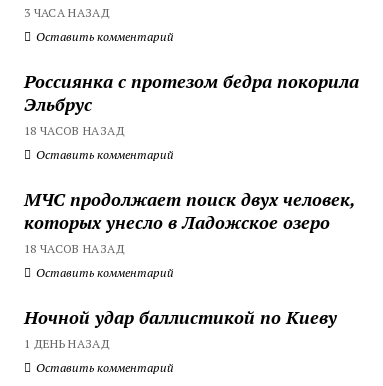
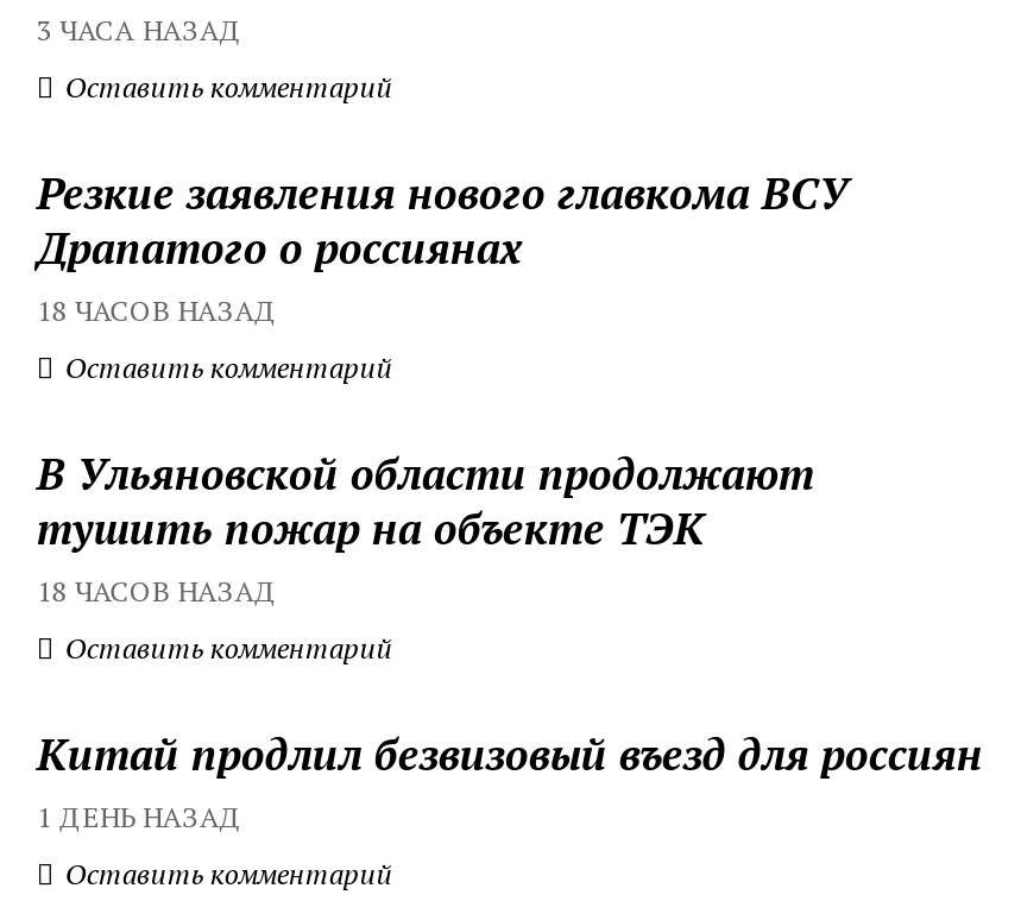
- Россиянка с протезом бедра покорила
- Эльбрус
+ Резкие заявления нового главкома ВСУ
+ Драпатого о россиянах

- МЧС продолжает поиск двух человек,
- которых унесло в Ладожское озеро
+ В Ульяновской области продолжают
+ тушить пожар на объекте ТЭК

- Ночной удар баллистикой по Киеву
+ Китай продлил безвизовый въезд для россиян
